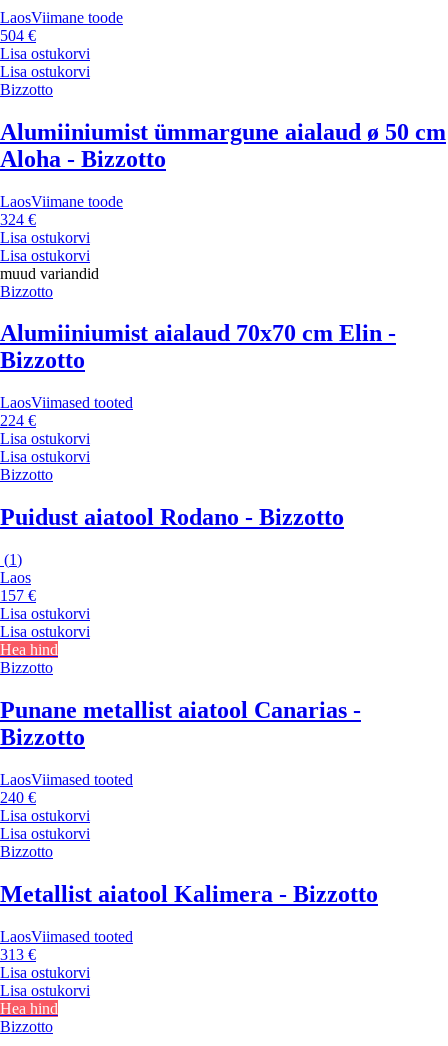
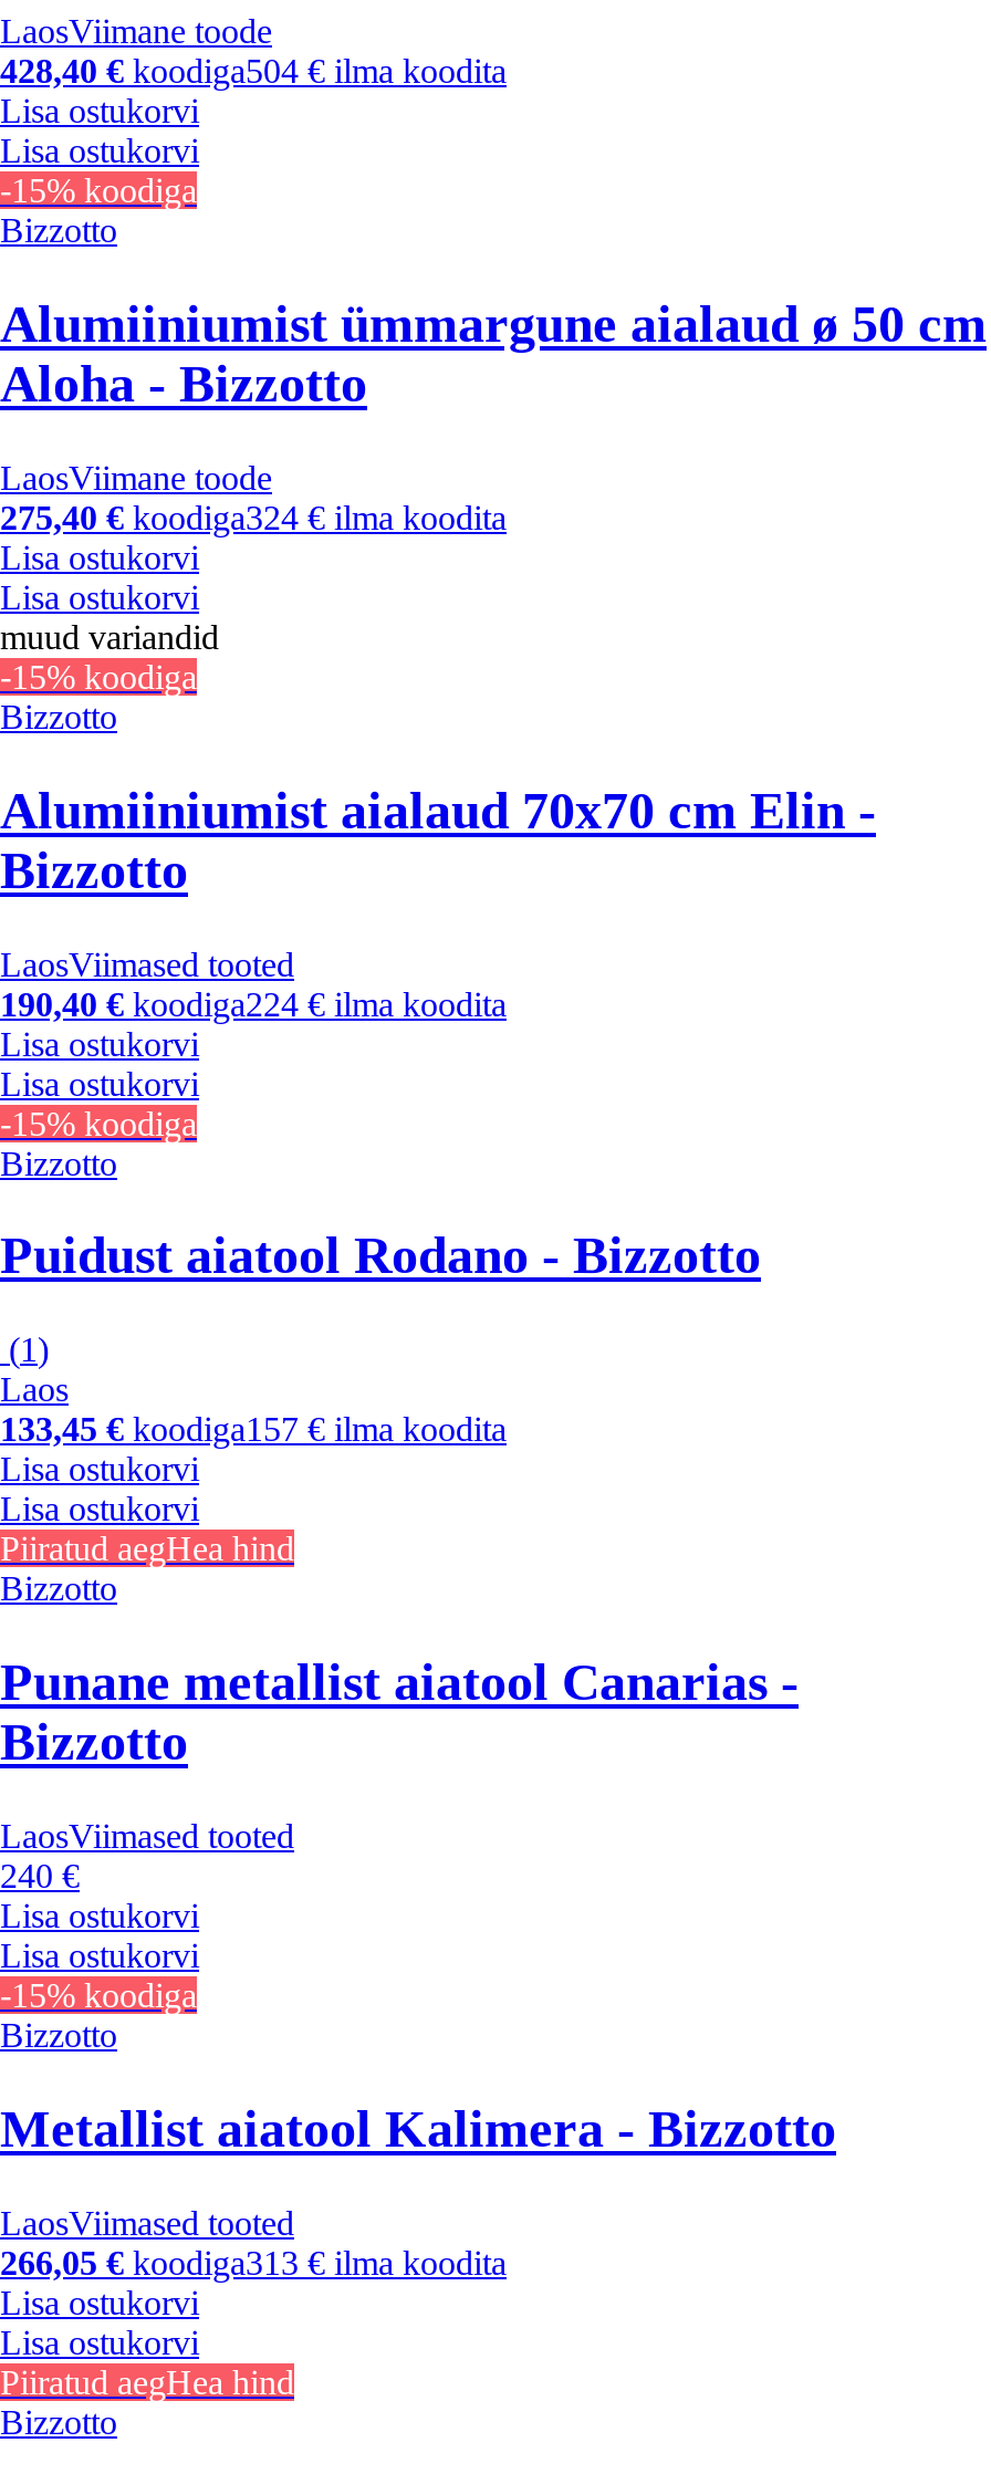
- 504 €
+ 428,40 €koodiga504 € ilma koodita

+ -15% koodiga

- 324 €
+ 275,40 €koodiga324 € ilma koodita

+ -15% koodiga

- 224 €
+ 190,40 €koodiga224 € ilma koodita

+ -15% koodiga

- 157 €
+ 133,45 €koodiga157 € ilma koodita

- Hea hind
+ Piiratud aegHea hind

+ -15% koodiga

- 313 €
+ 266,05 €koodiga313 € ilma koodita

- Hea hind
+ Piiratud aegHea hind
